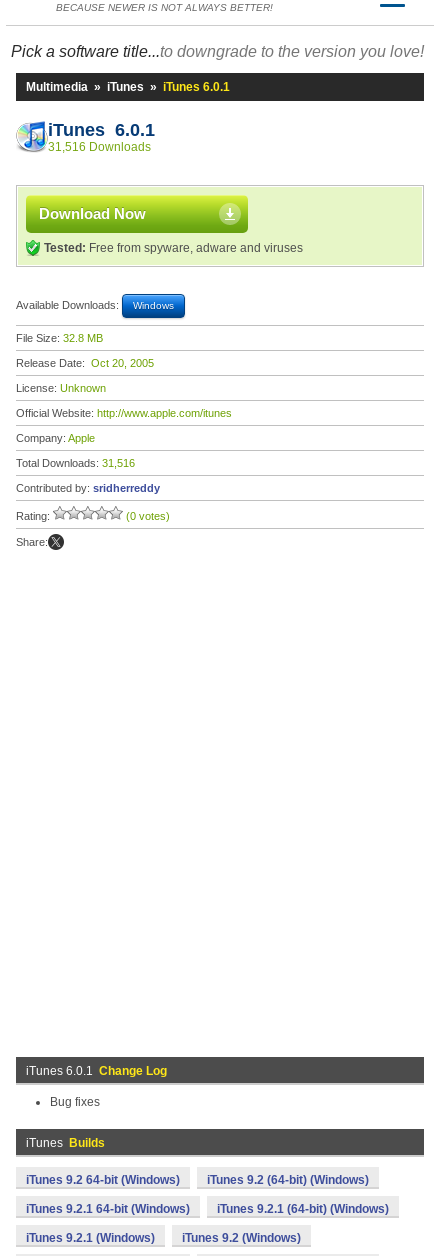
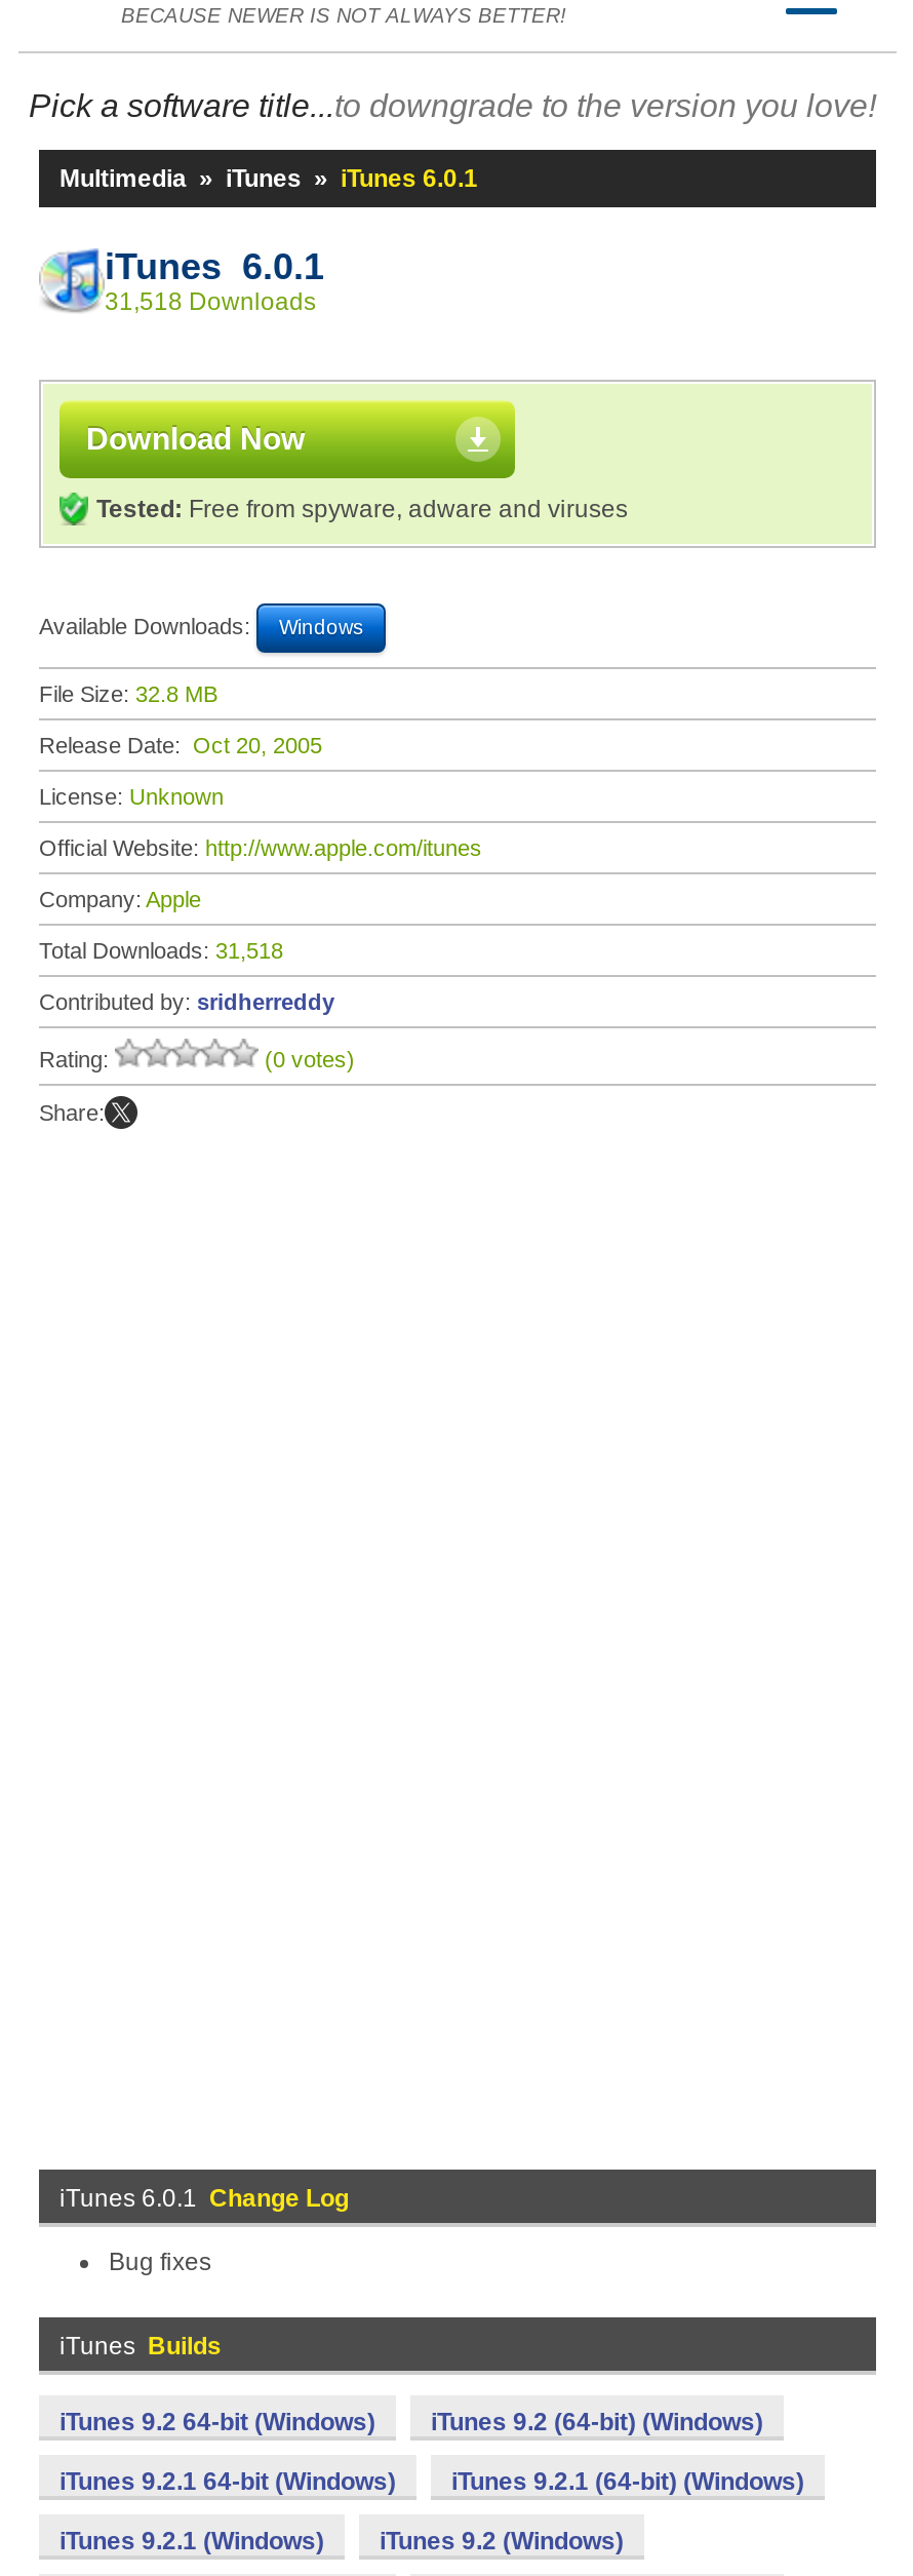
- 31,516 Downloads
+ 31,518 Downloads

- Total Downloads: 31,516
+ Total Downloads: 31,518
